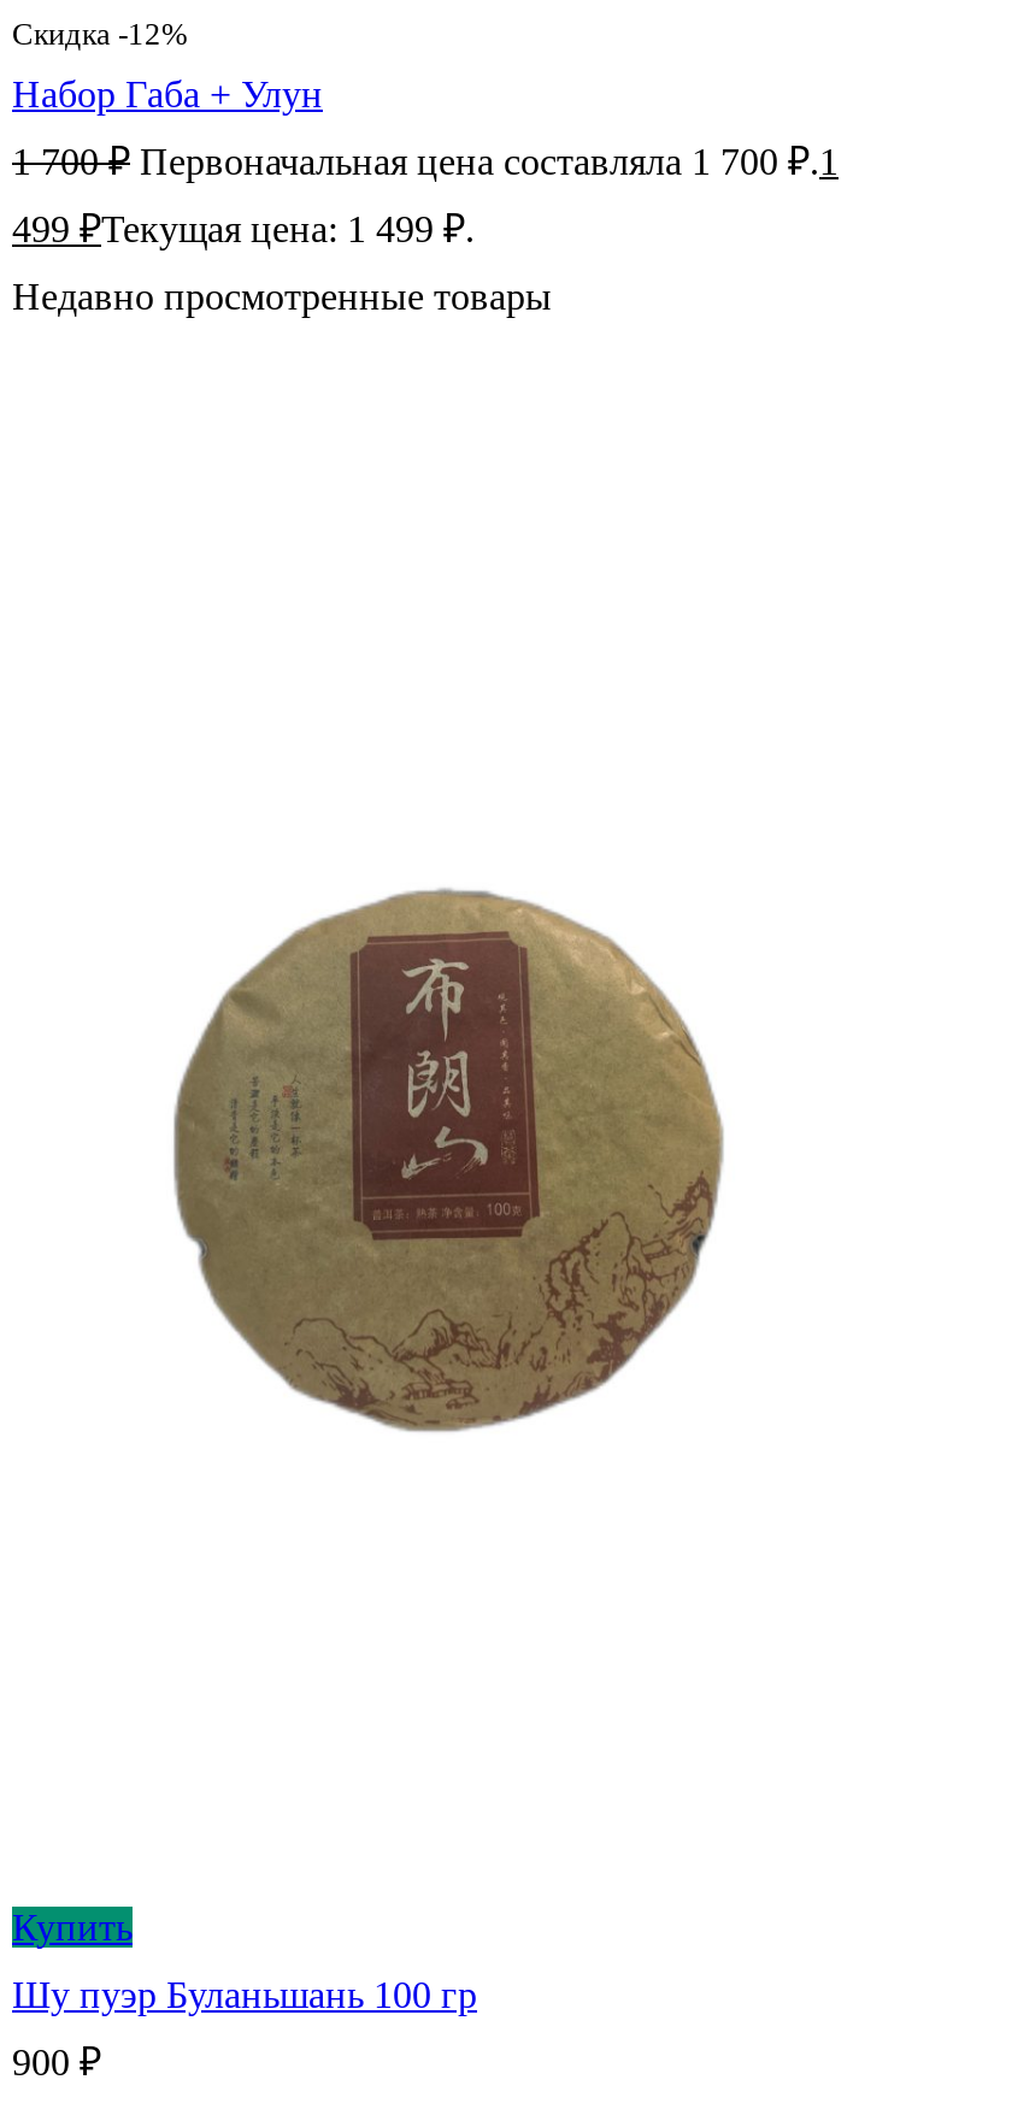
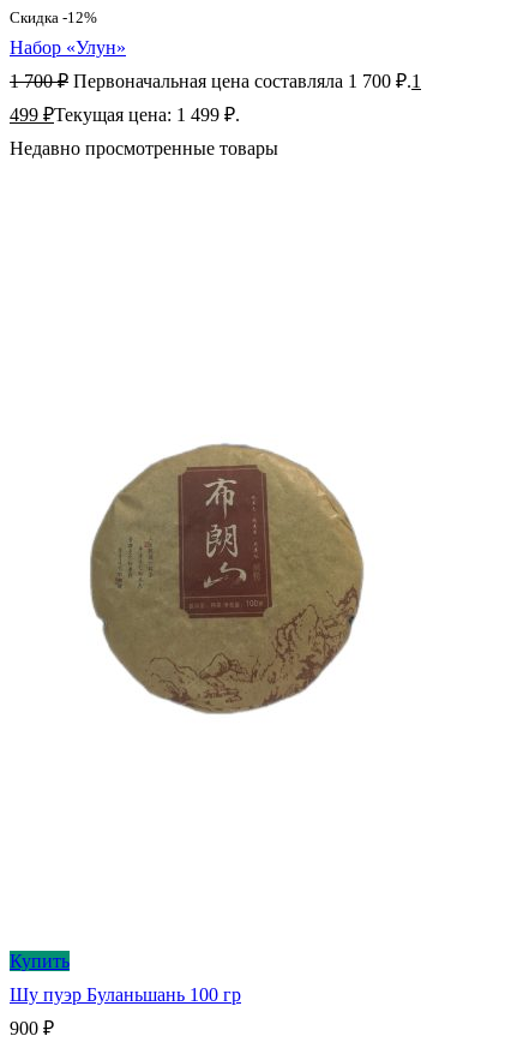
- Набор Габа + Улун
+ Набор «Улун»
